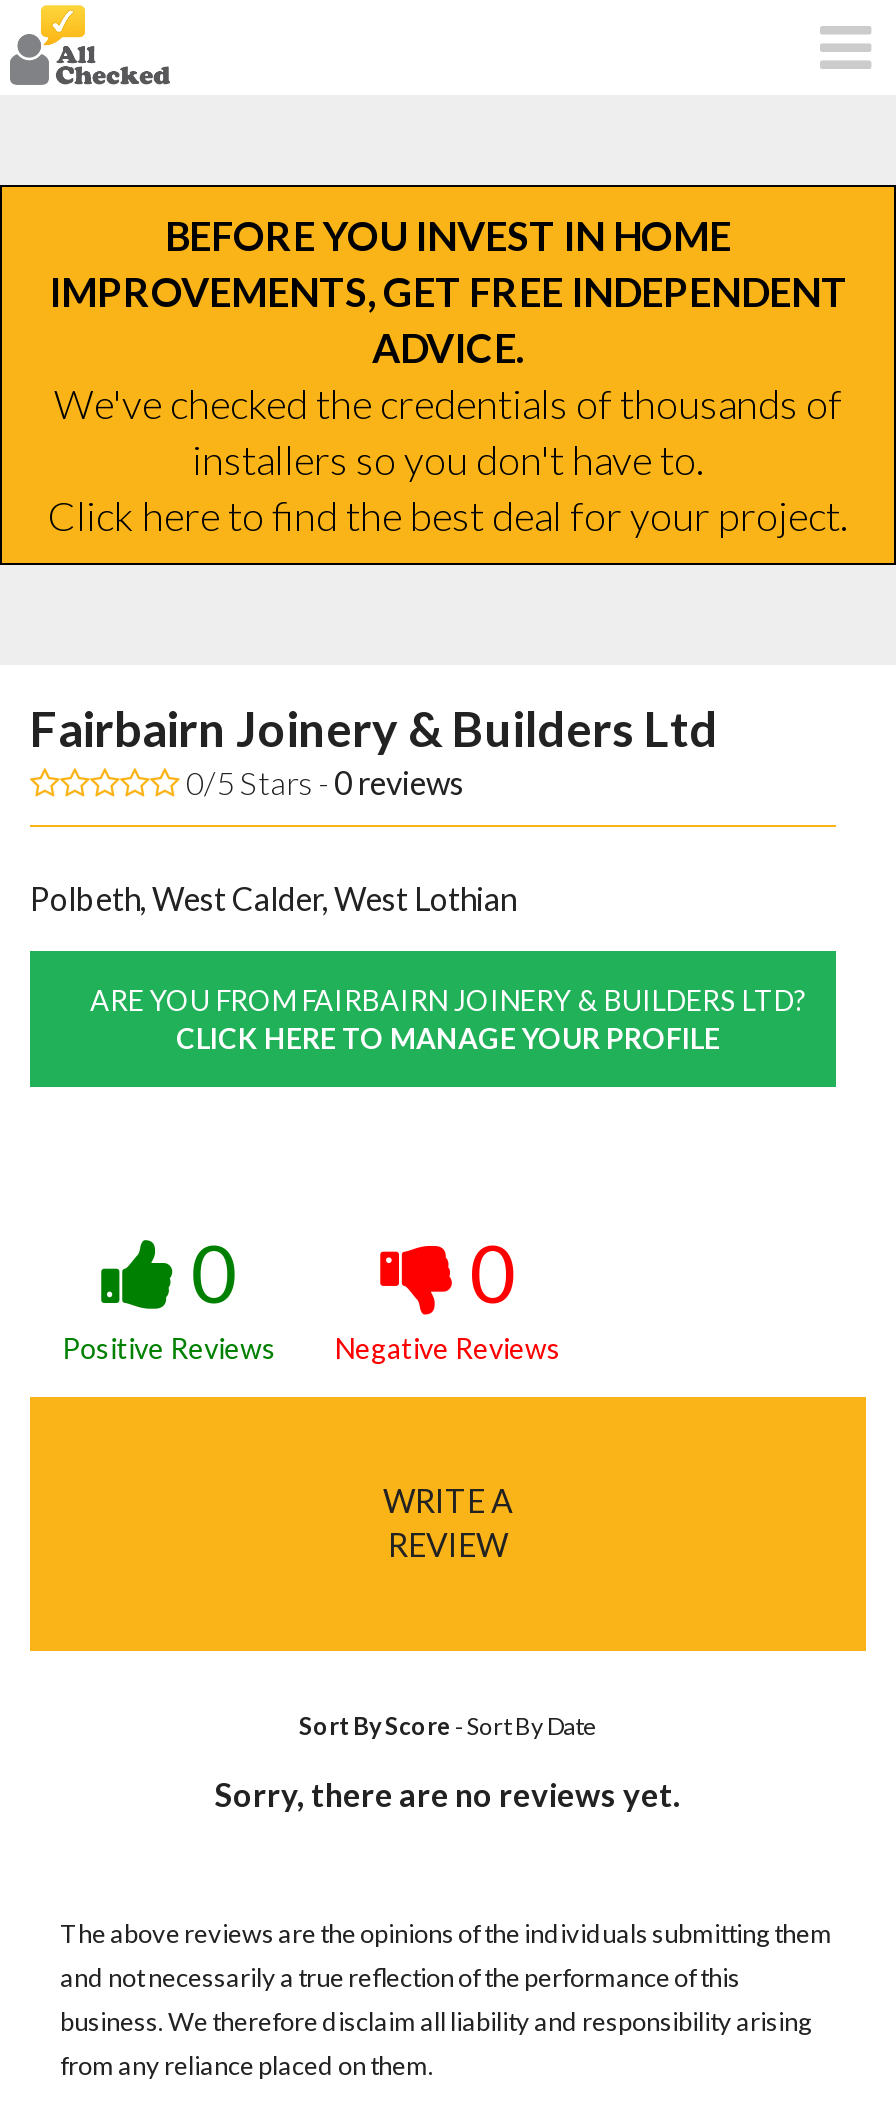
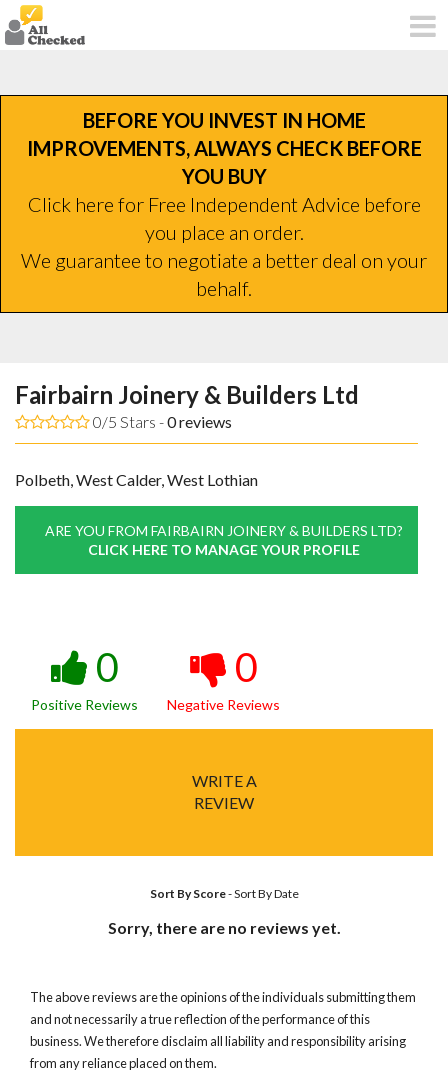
- IMPROVEMENTS, GET FREE INDEPENDENT
- ADVICE.
- We've checked the credentials of thousands of
- installers so you don't have to.
- Click here to find the best deal for your project.
+ IMPROVEMENTS, ALWAYS CHECK BEFORE
+ YOU BUY
+ Click here for Free Independent Advice before
+ you place an order.
+ We guarantee to negotiate a better deal on your
+ behalf.
